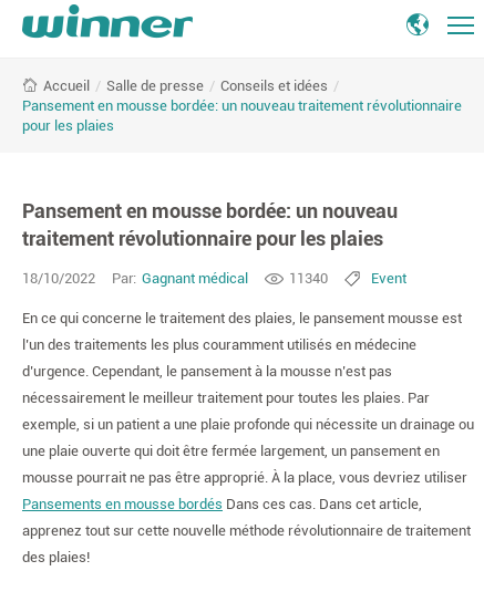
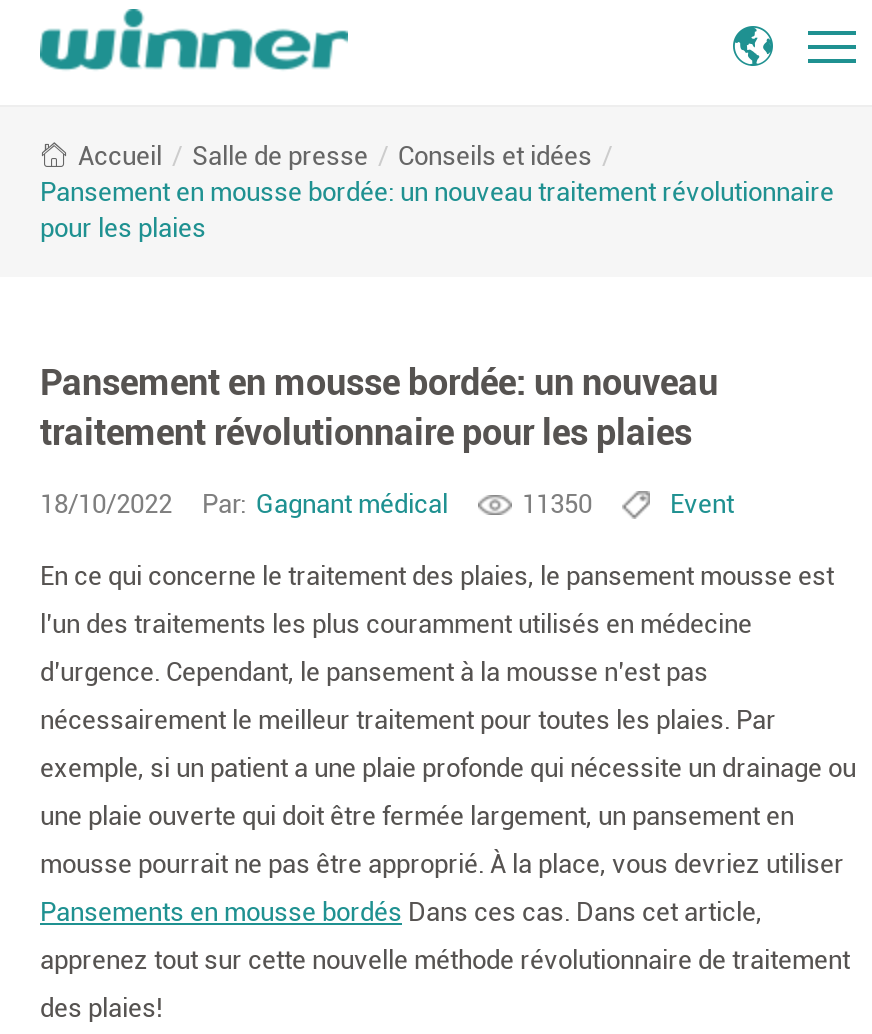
- 11340
+ 11350
